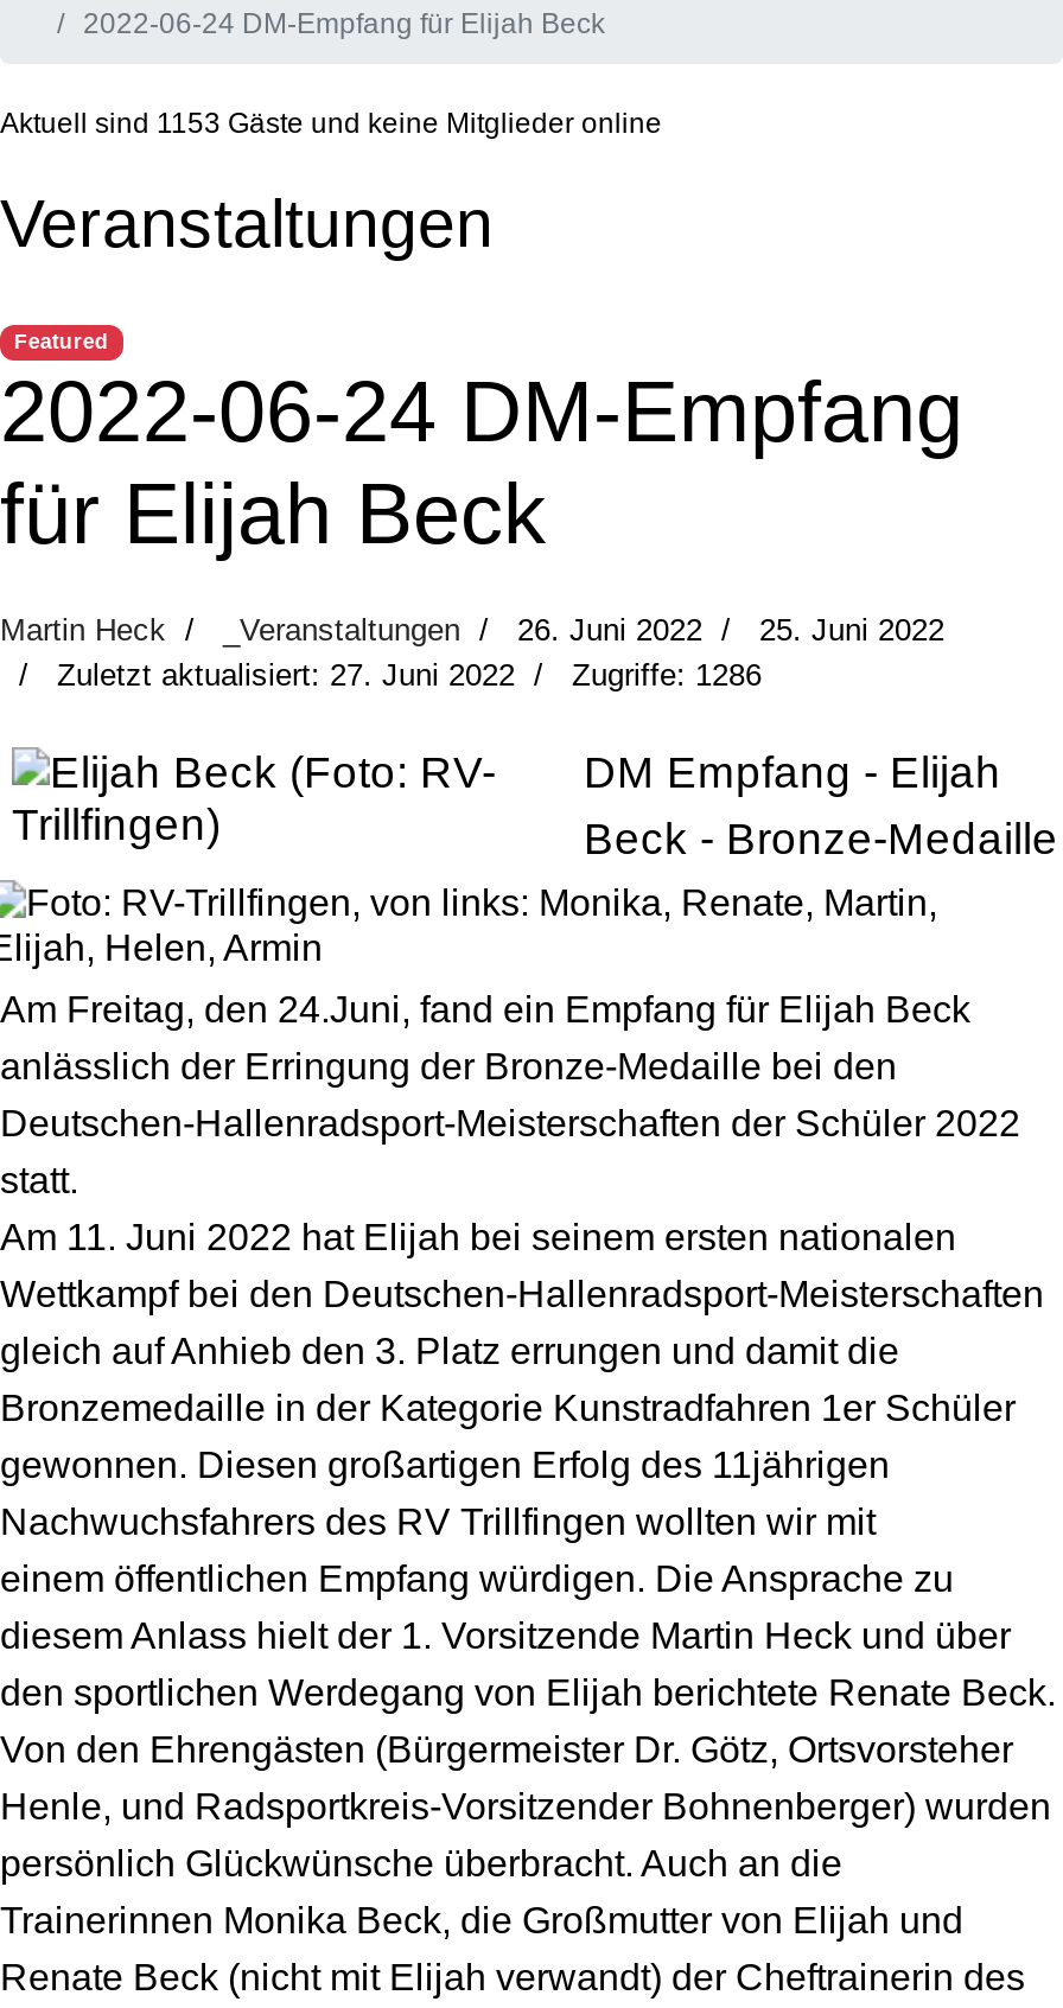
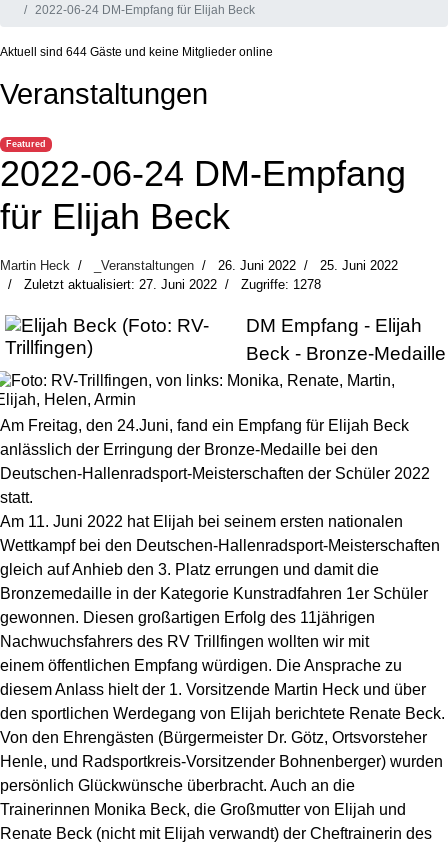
- Aktuell sind 1153 Gäste und keine Mitglieder online
+ Aktuell sind 644 Gäste und keine Mitglieder online

- Zuletzt aktualisiert: 27. Juni 2022 Zugriffe: 1286
+ Zuletzt aktualisiert: 27. Juni 2022 Zugriffe: 1278
